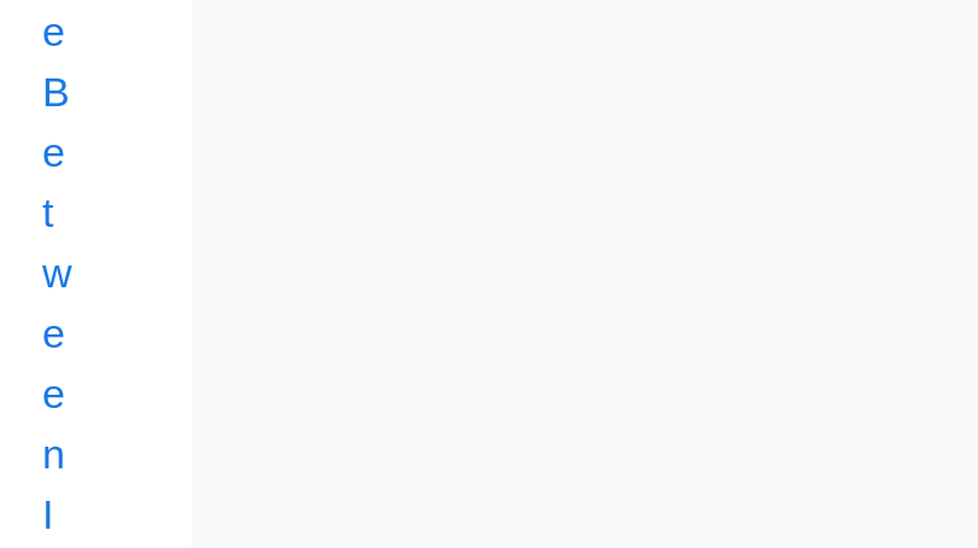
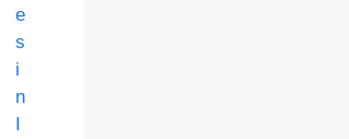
- B
- e
- t
- w
- e
- e
+ s
+ i
